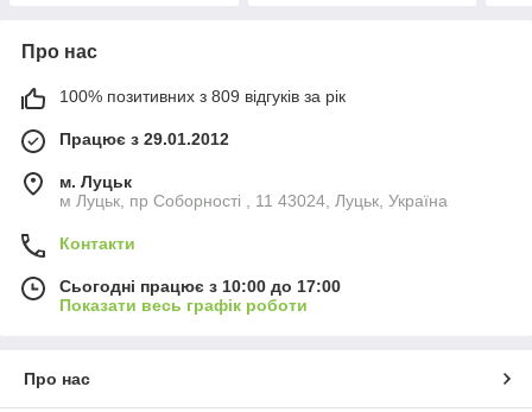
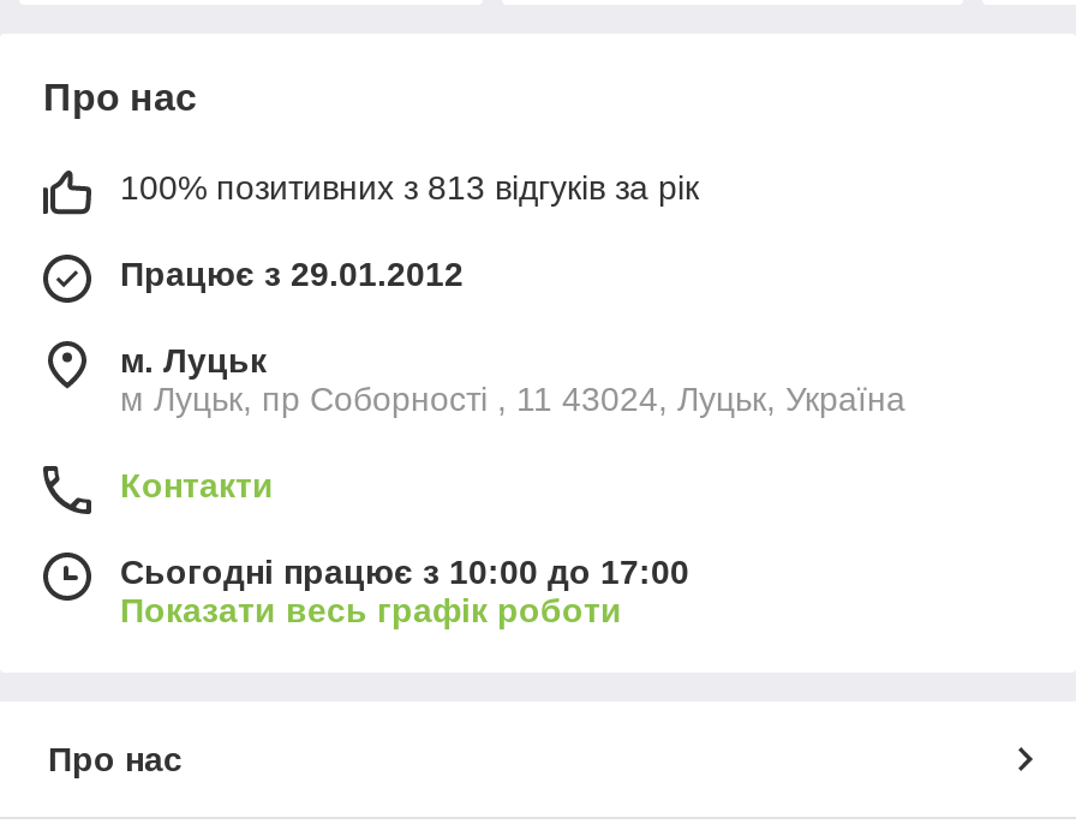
- 100% позитивних з 809 відгуків за рік
+ 100% позитивних з 813 відгуків за рік
